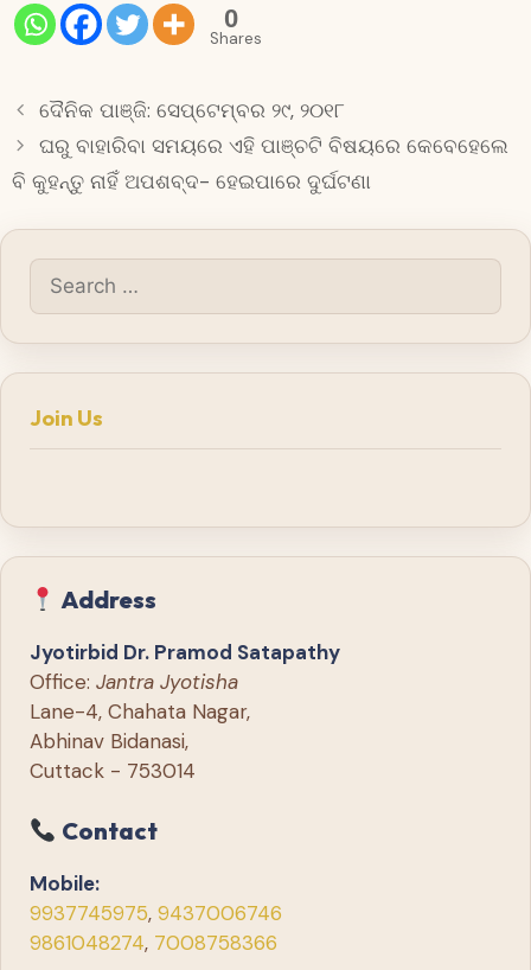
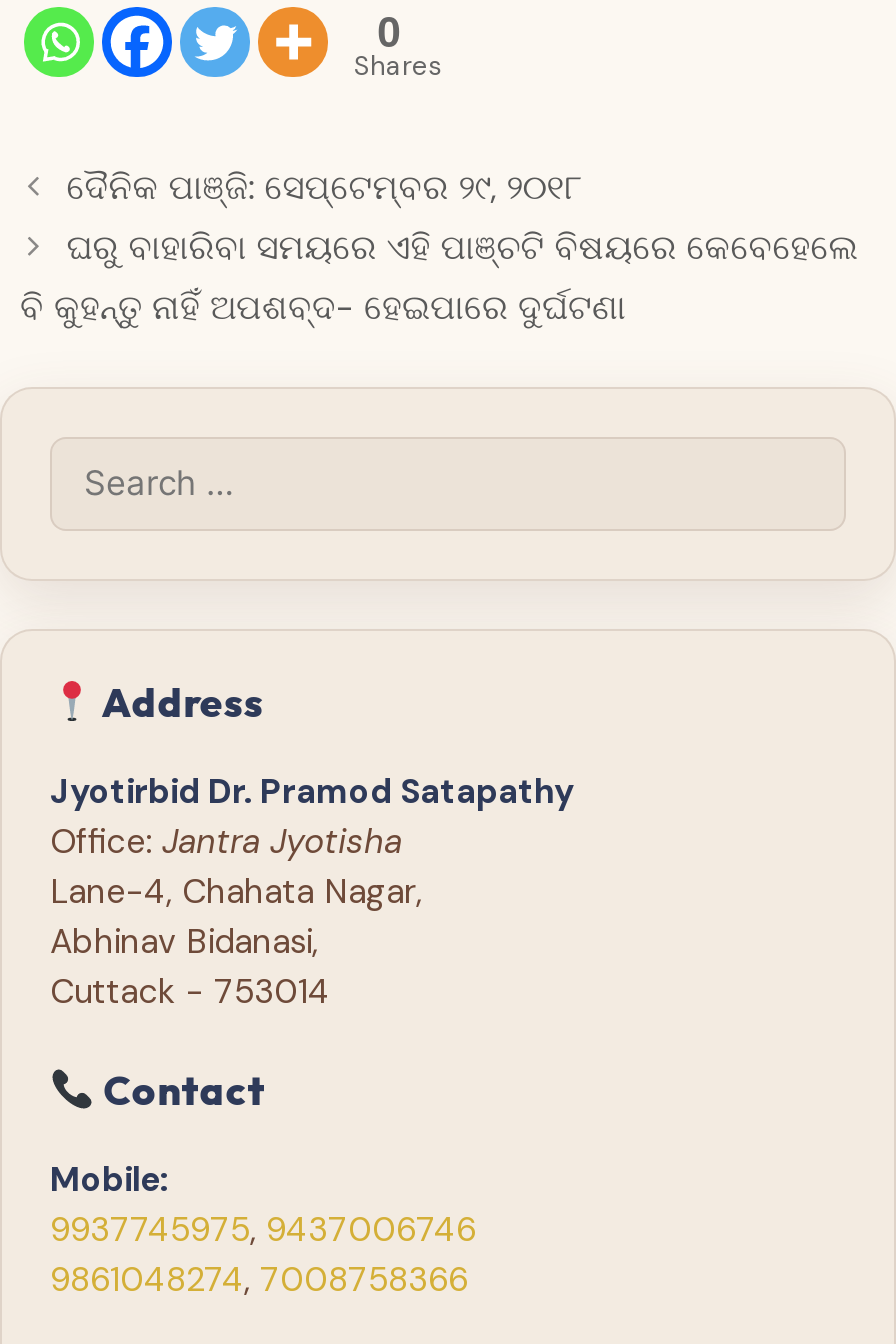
- Join Us
